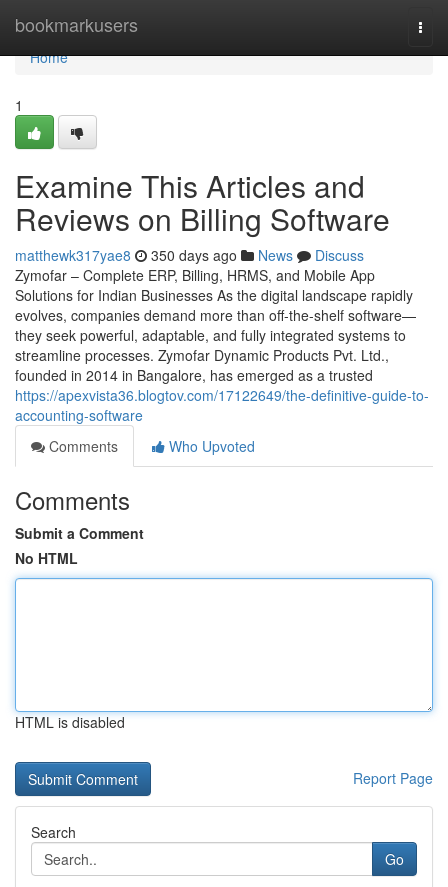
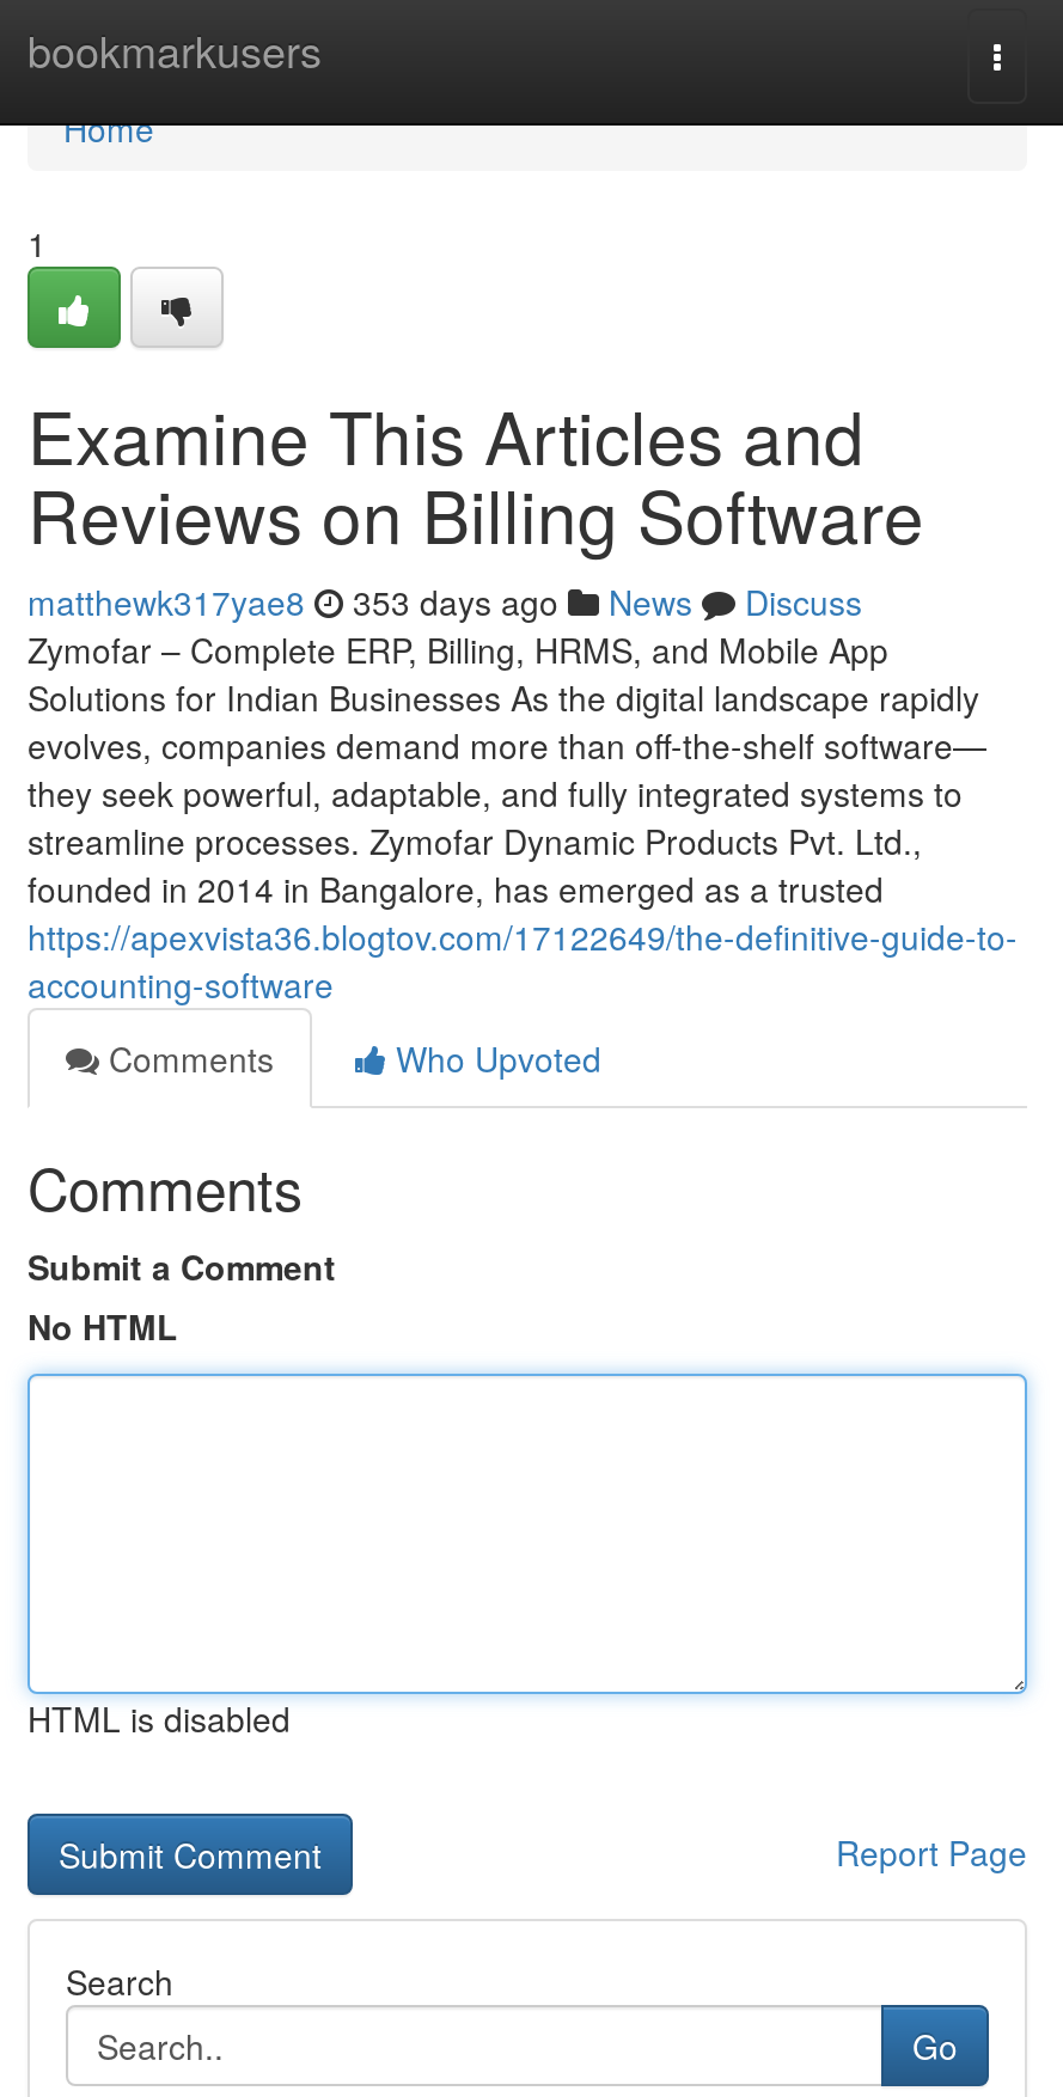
- matthewk317yae8 350 days ago News Discuss
+ matthewk317yae8 353 days ago News Discuss
